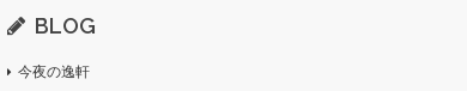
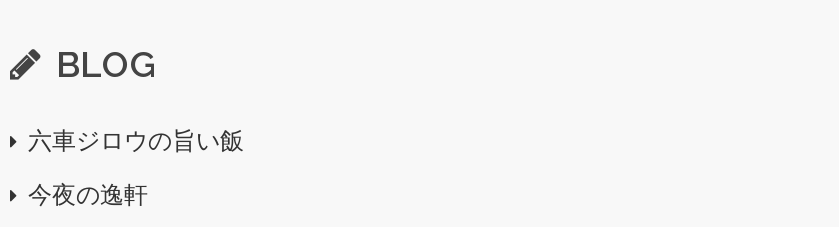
+ 六車ジロウの旨い飯
